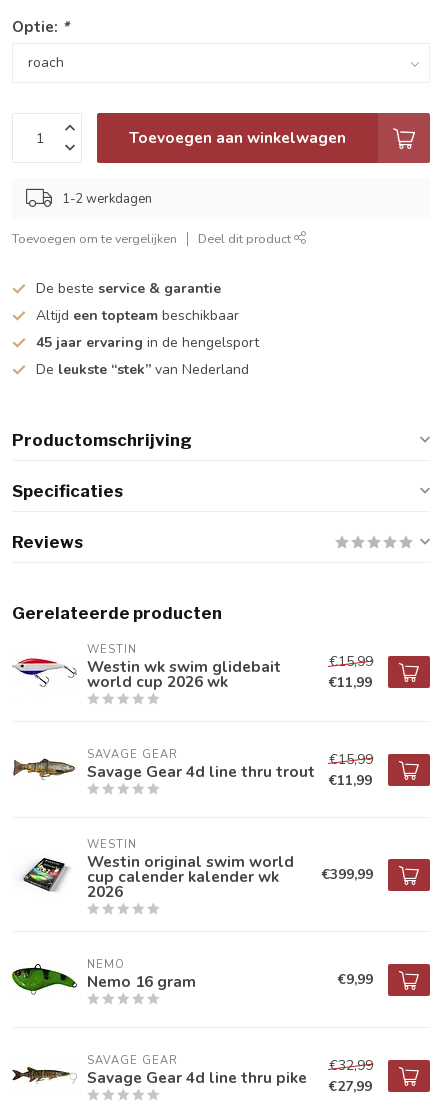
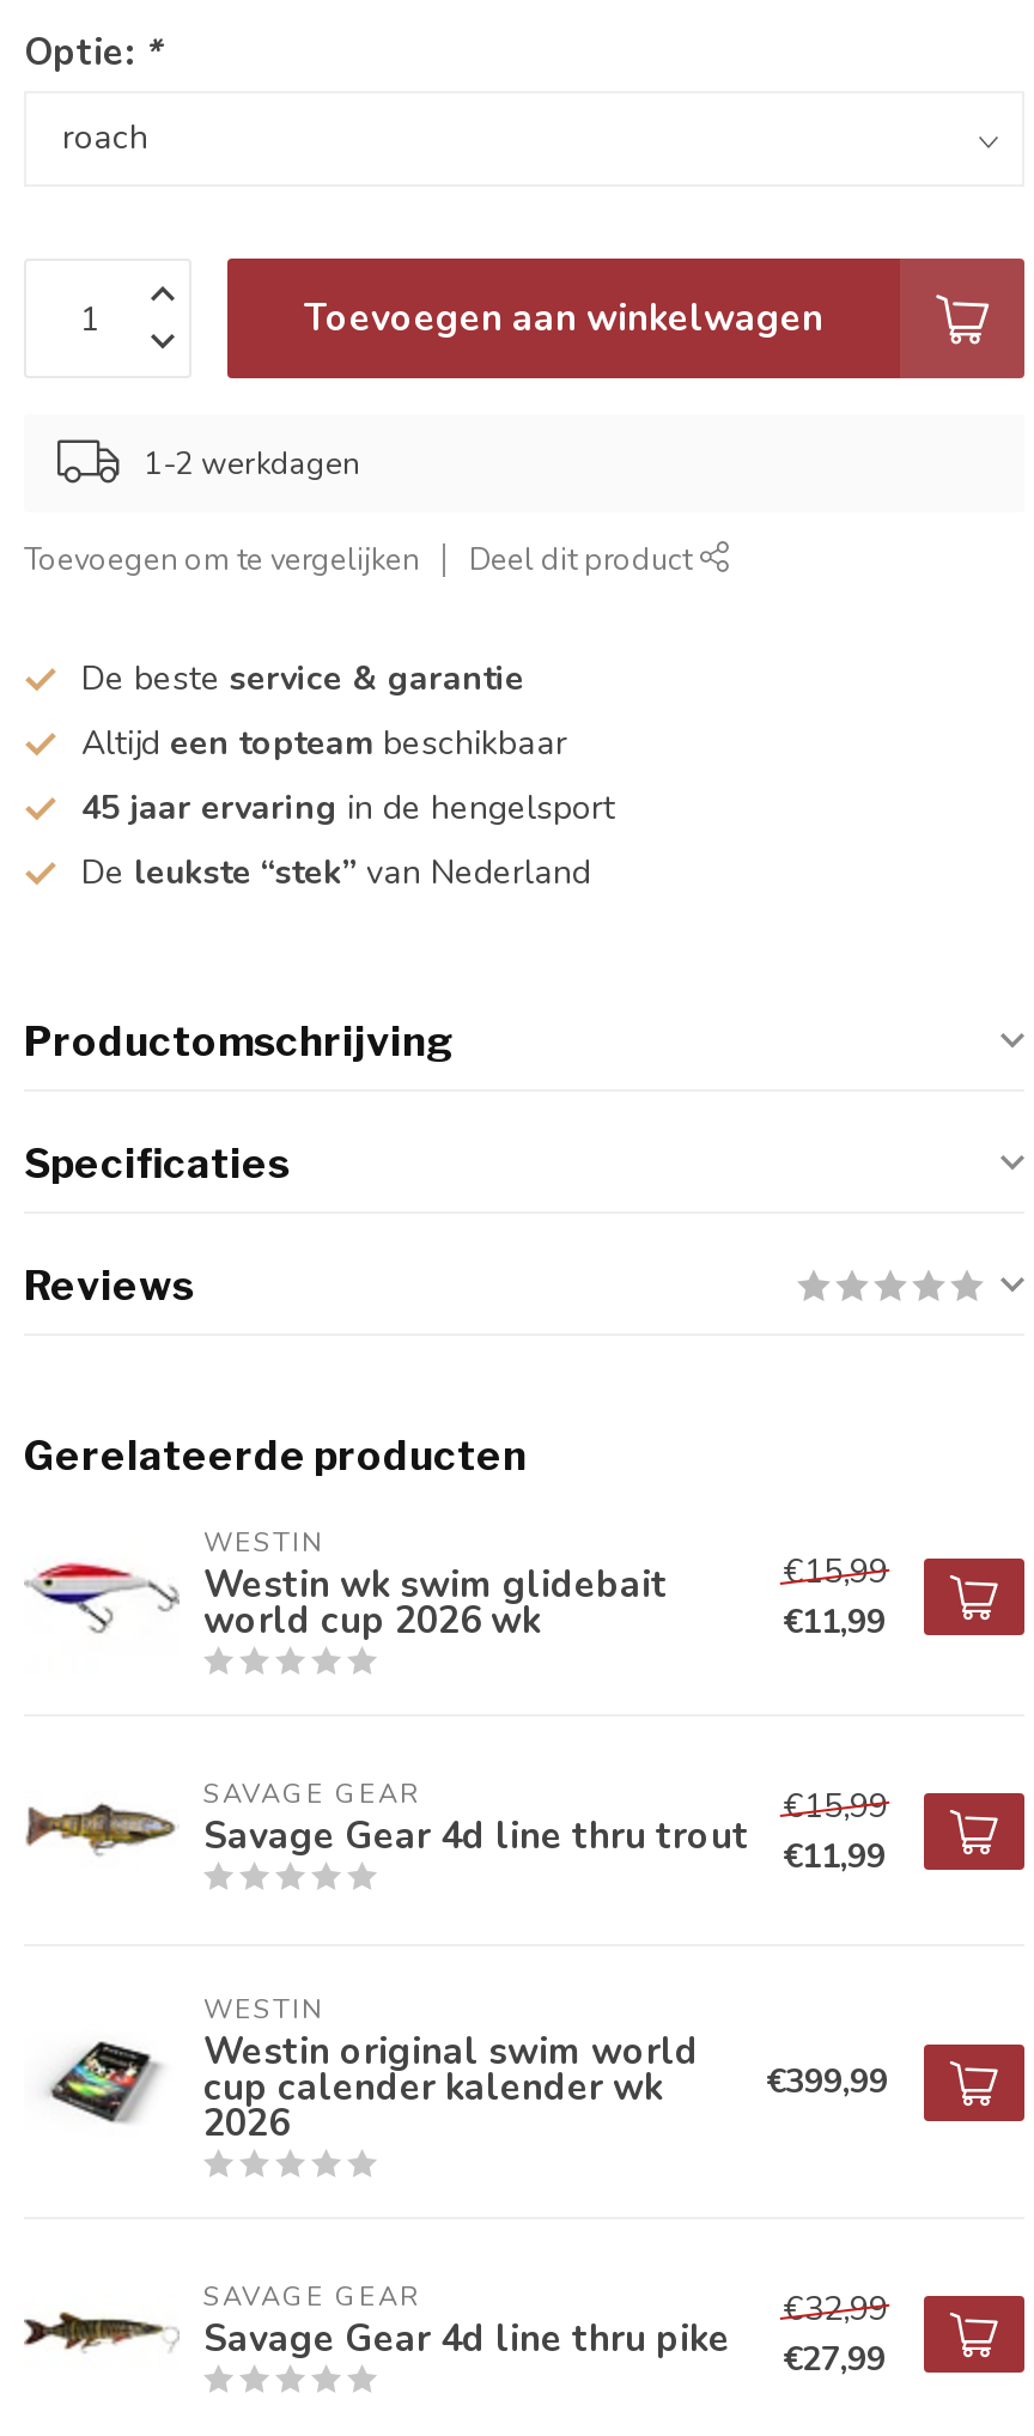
- [image]
- NEMO
- Nemo 16 gram
- €9,99
